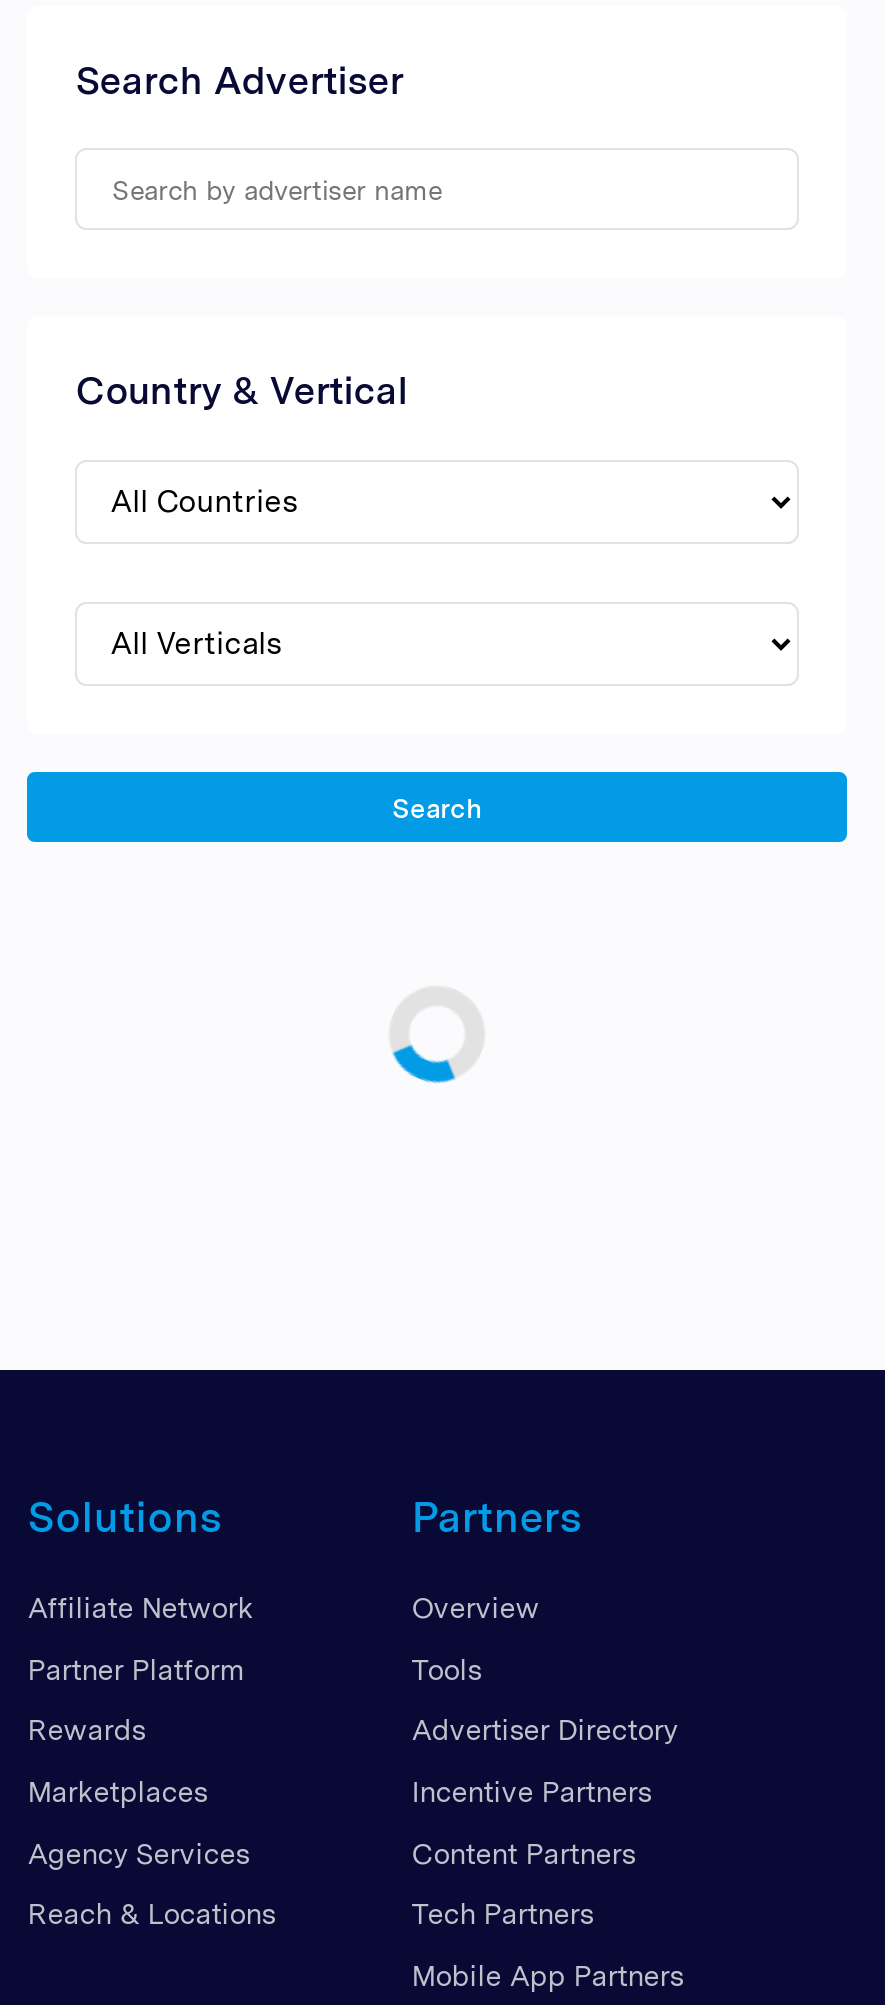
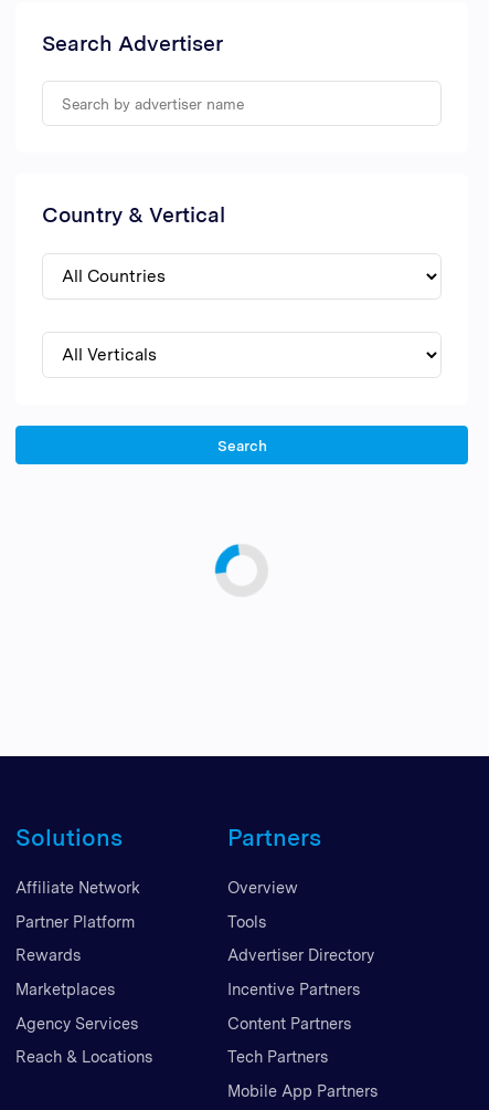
- [image]
+ [image]
